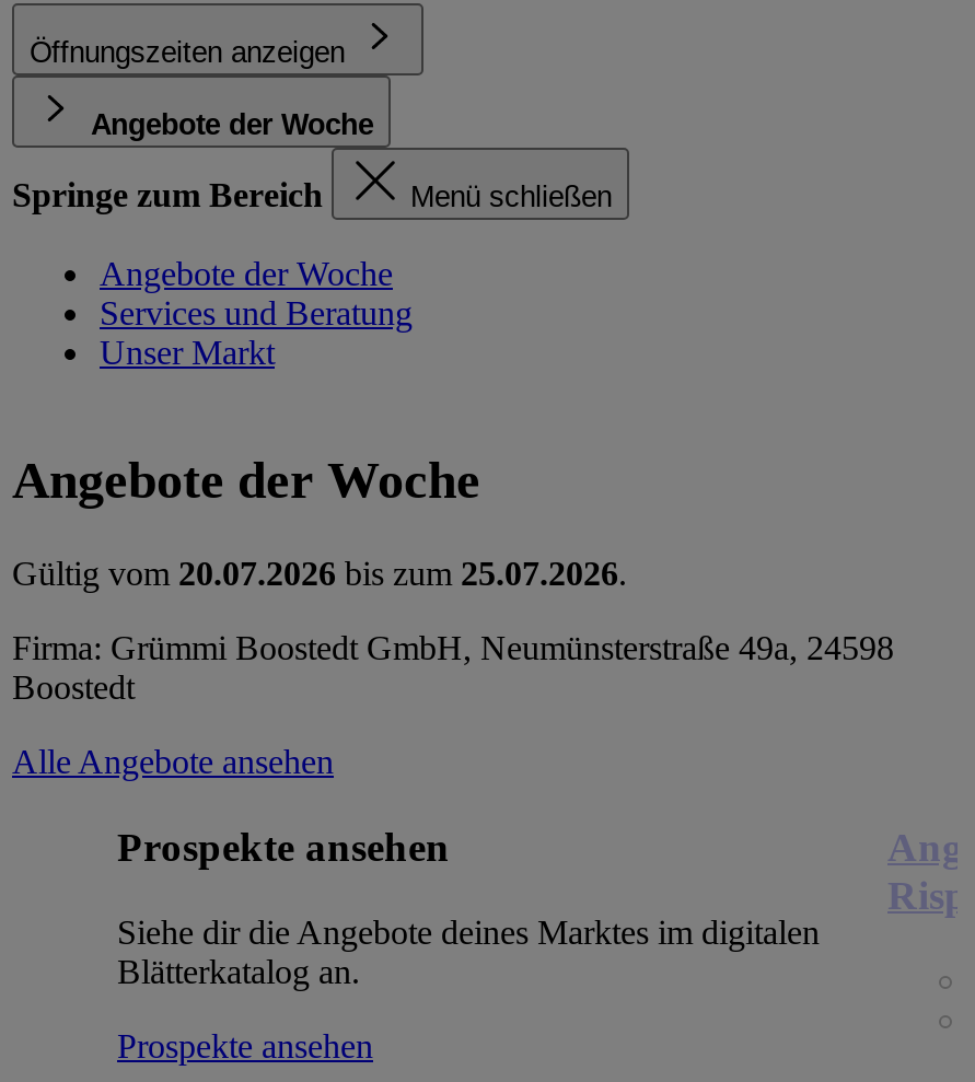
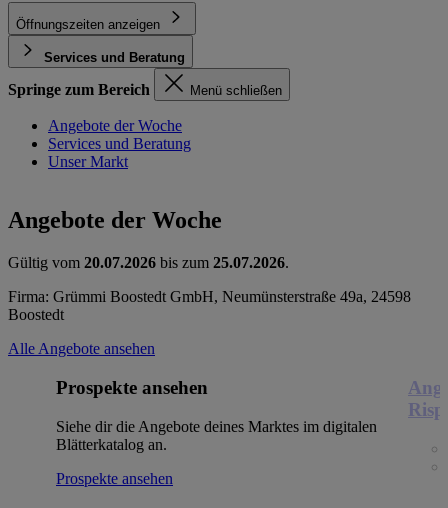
- Angebote der Woche
+ Services und Beratung
